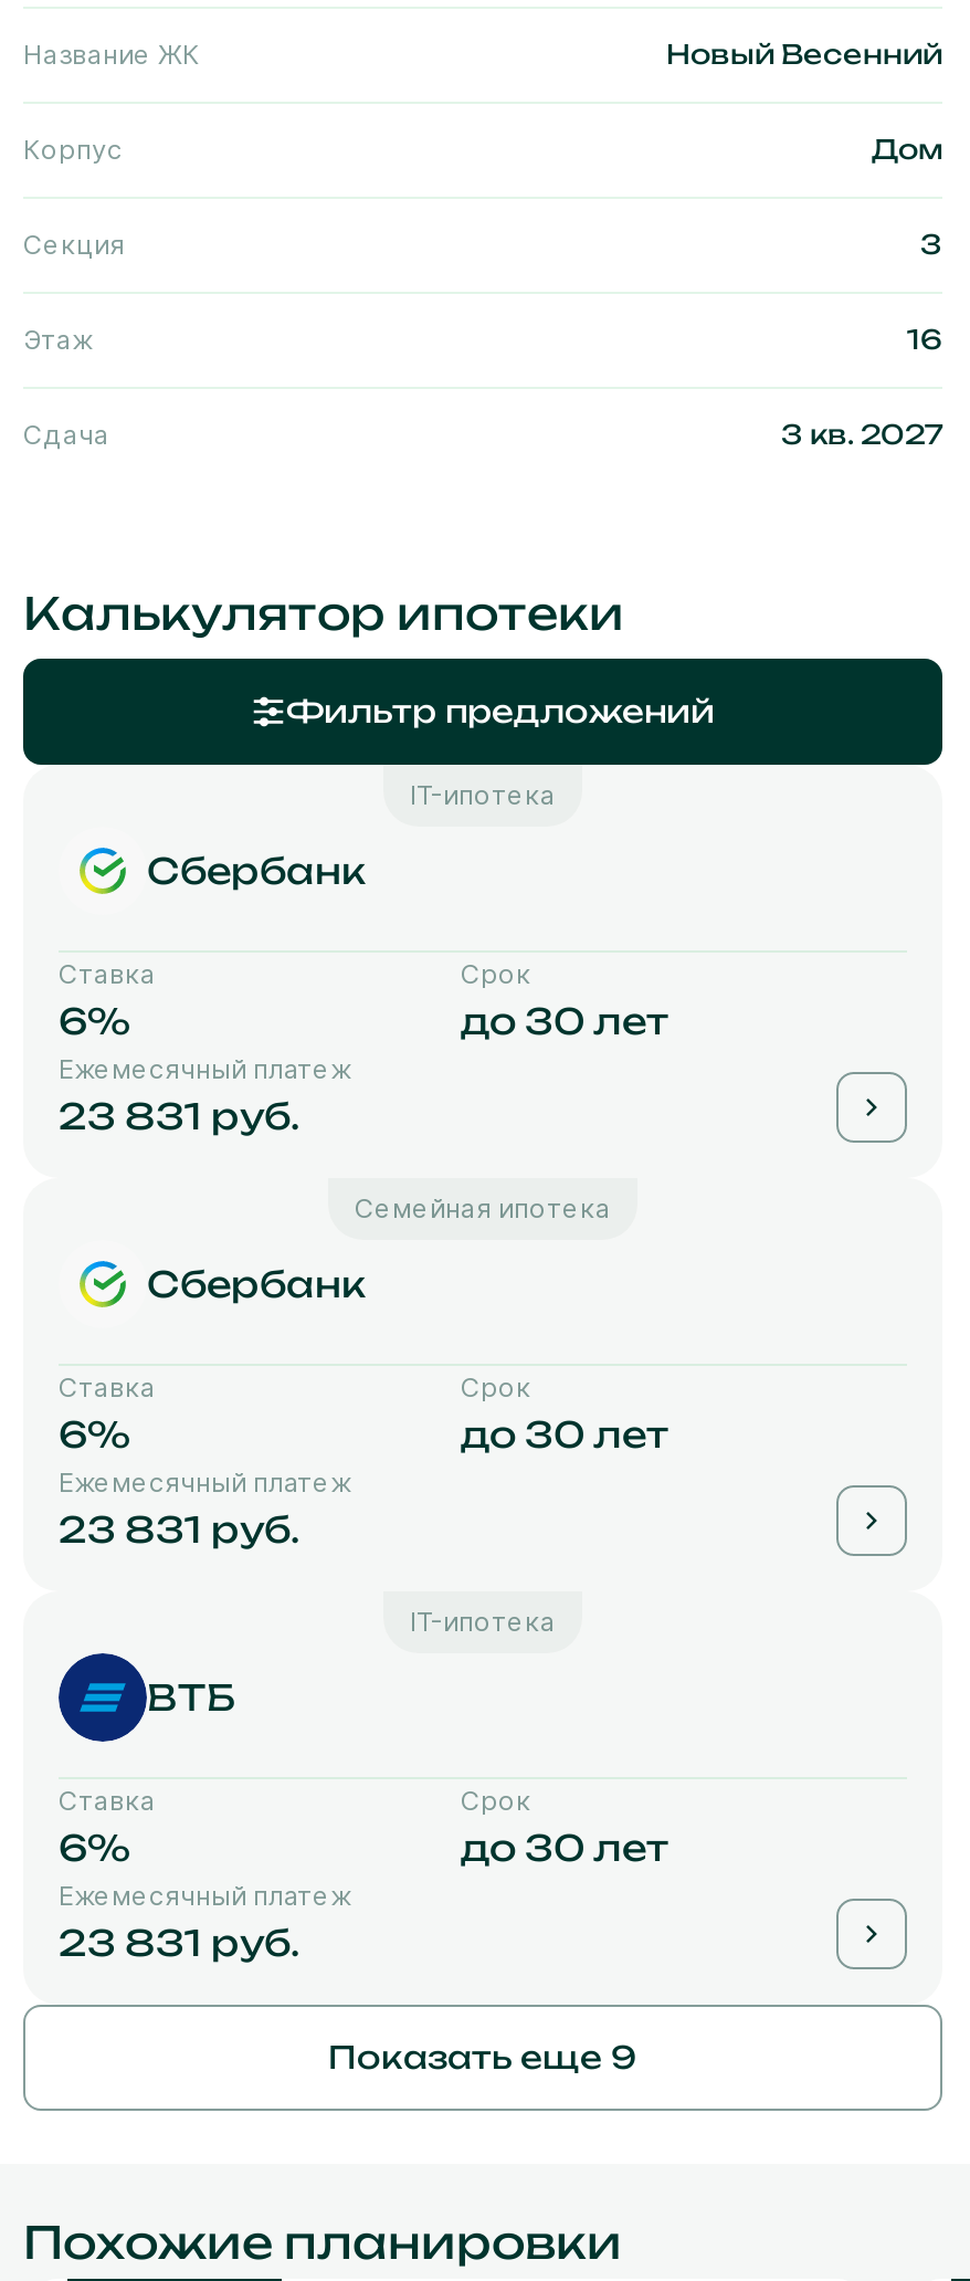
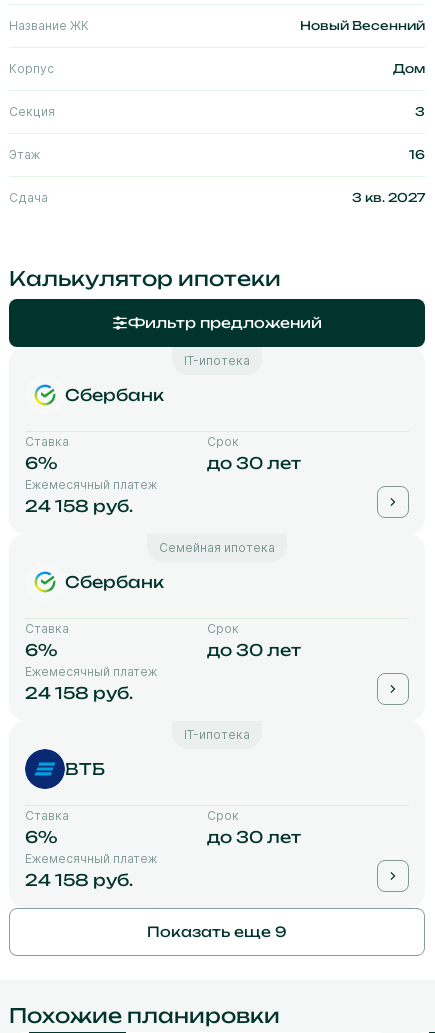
- 23 831 руб.
+ 24 158 руб.

- 23 831 руб.
+ 24 158 руб.

- 23 831 руб.
+ 24 158 руб.
